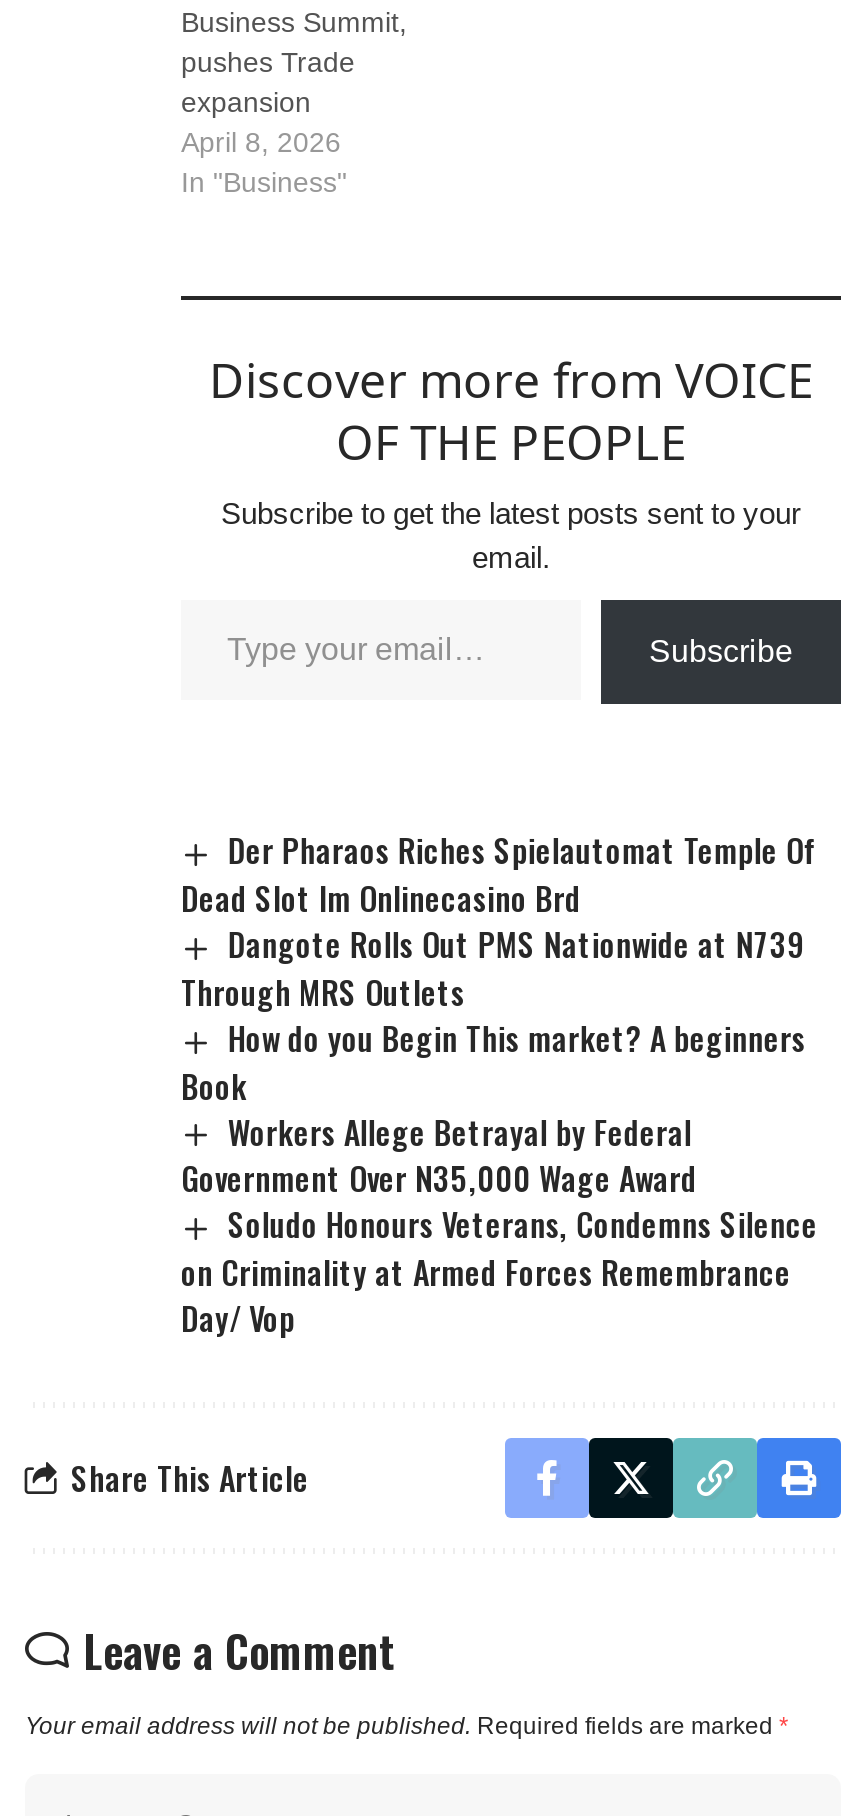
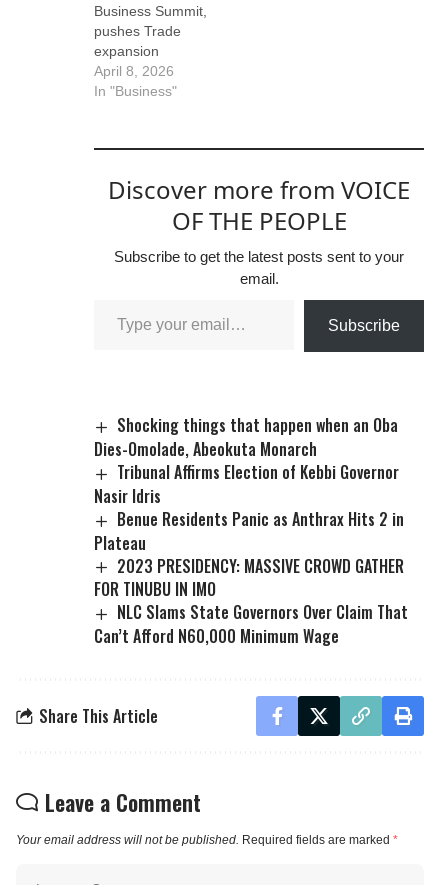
- Der Pharaos Riches Spielautomat Temple Of
- Dead Slot Im Onlinecasino Brd
- Dangote Rolls Out PMS Nationwide at N739
- Through MRS Outlets
- How do you Begin This market? A beginners
- Book
- Workers Allege Betrayal by Federal
- Government Over N35,000 Wage Award
- Soludo Honours Veterans, Condemns Silence
- on Criminality at Armed Forces Remembrance
- Day/ Vop
+ Shocking things that happen when an Oba
+ Dies-Omolade, Abeokuta Monarch
+ Tribunal Affirms Election of Kebbi Governor
+ Nasir Idris
+ Benue Residents Panic as Anthrax Hits 2 in
+ Plateau
+ 2023 PRESIDENCY: MASSIVE CROWD GATHER
+ FOR TINUBU IN IMO
+ NLC Slams State Governors Over Claim That
+ Can’t Afford N60,000 Minimum Wage
